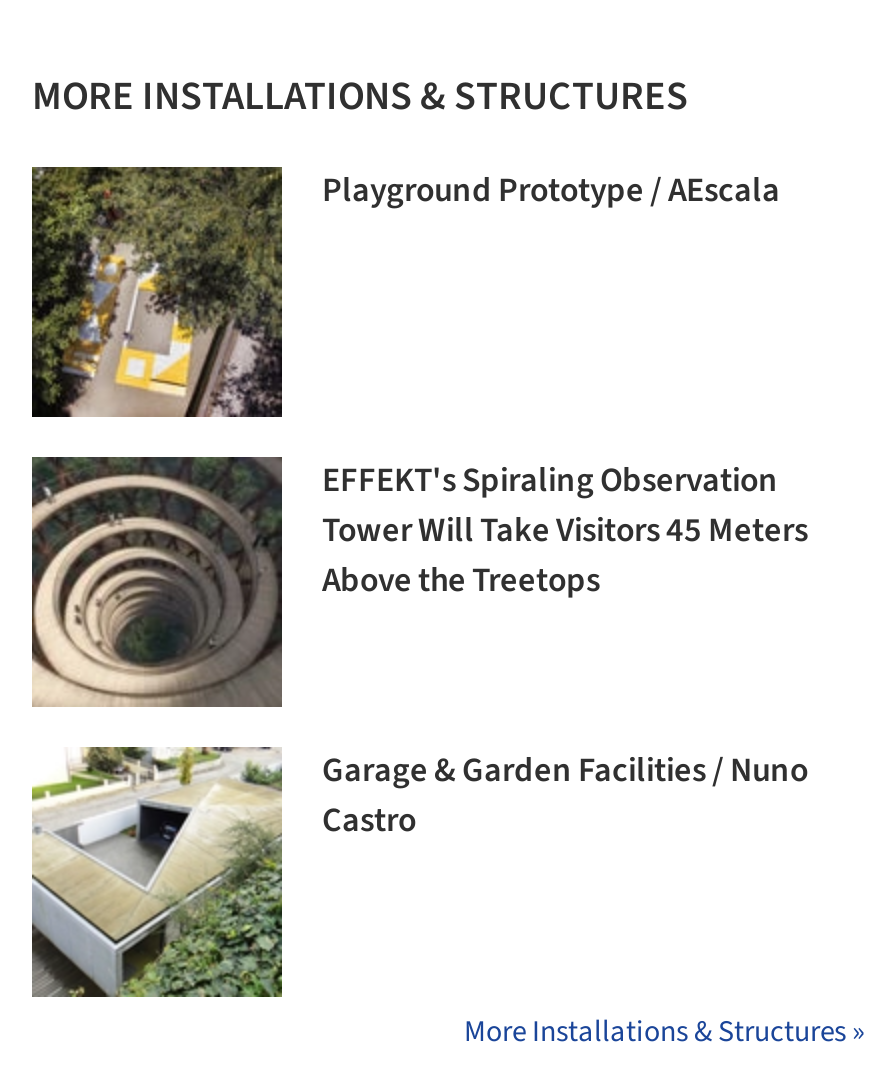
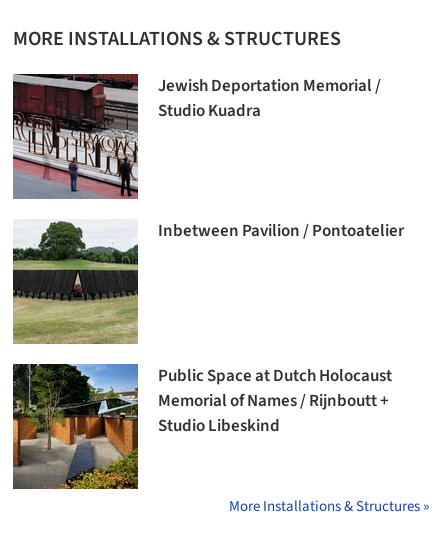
- [image]
- Playground Prototype / AEscala
+ [image]
+ Jewish Deportation Memorial /
+ Studio Kuadra

- [image]
- EFFEKT's Spiraling Observation
- Tower Will Take Visitors 45 Meters
- Above the Treetops
+ [image]
+ Inbetween Pavilion / Pontoatelier

- [image]
- Garage & Garden Facilities / Nuno
- Castro
+ [image]
+ Public Space at Dutch Holocaust
+ Memorial of Names / Rijnboutt +
+ Studio Libeskind
